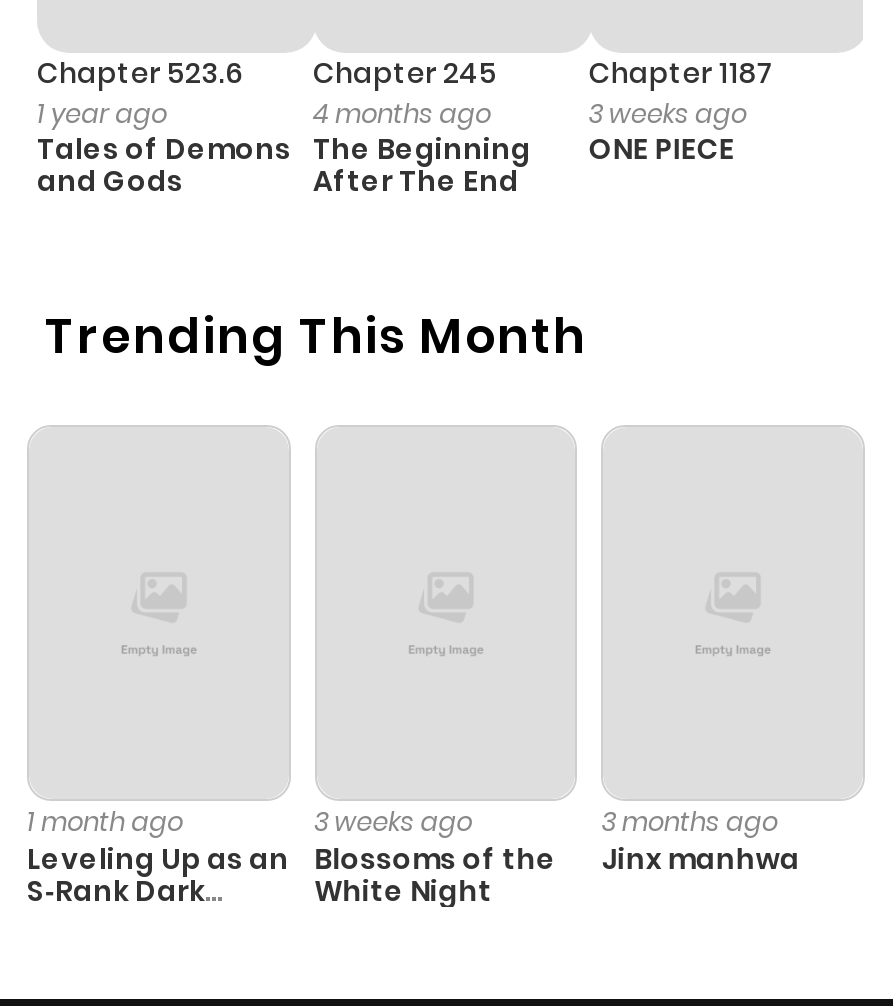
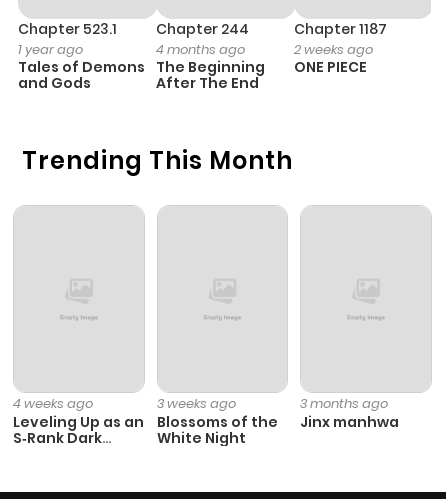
- Chapter 523.6
+ Chapter 523.1

- Chapter 245
+ Chapter 244

- 3 weeks ago
+ 2 weeks ago

- 1 month ago
+ 4 weeks ago
